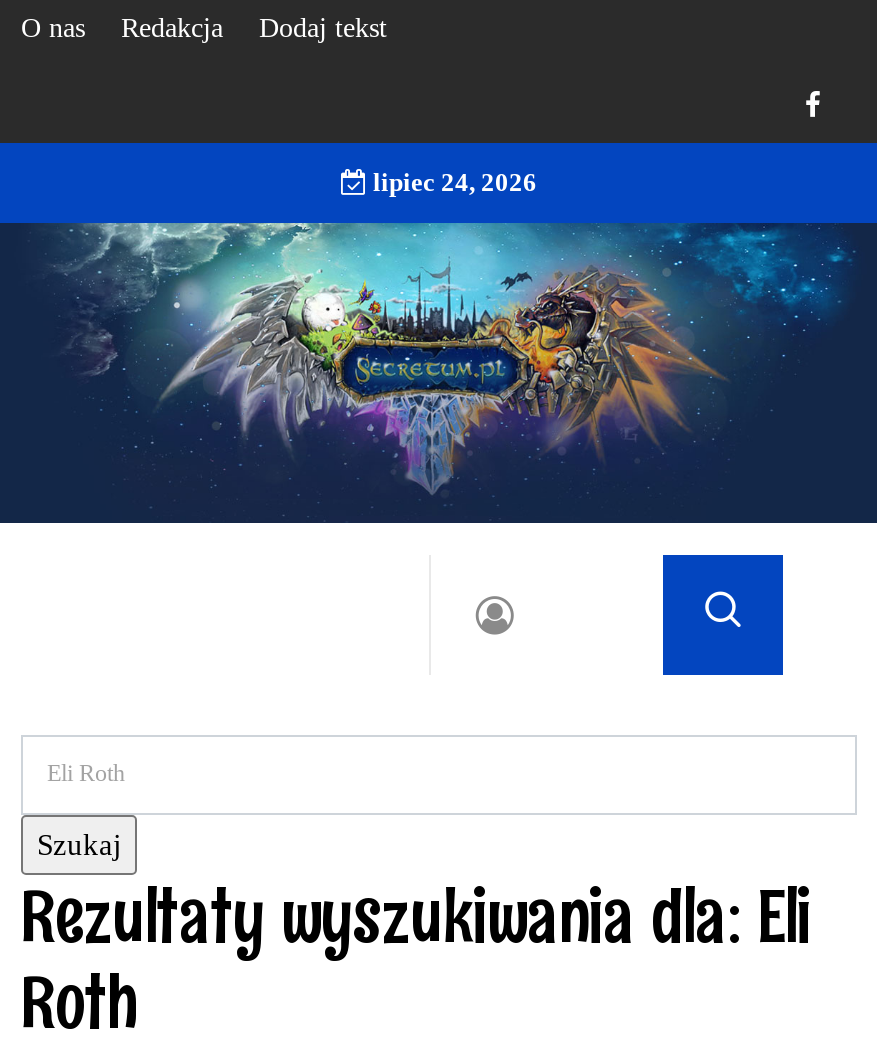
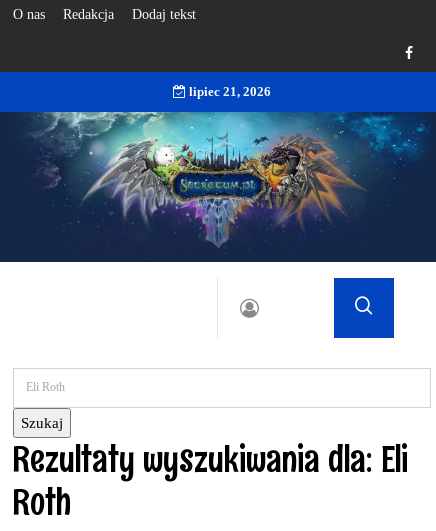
- lipiec 24, 2026
+ lipiec 21, 2026
